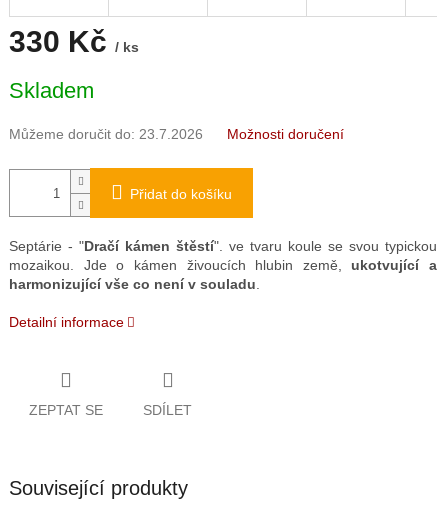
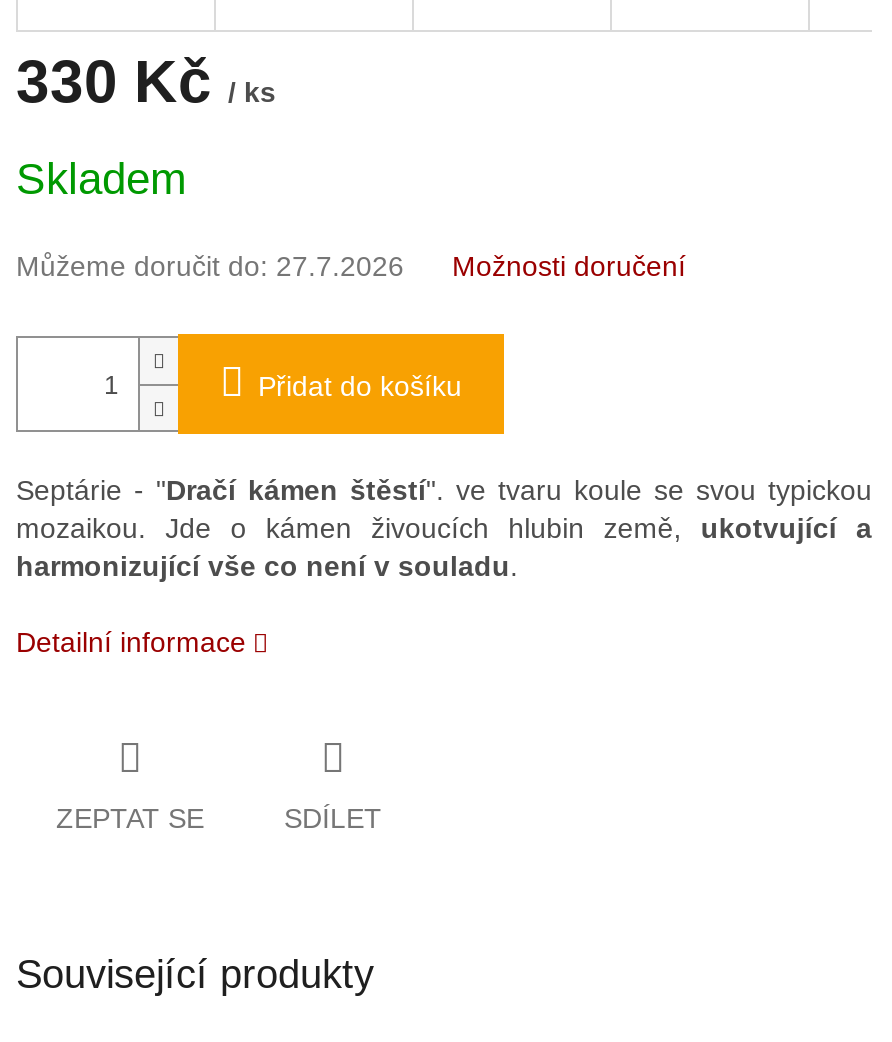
- Můžeme doručit do: 23.7.2026
+ Můžeme doručit do: 27.7.2026
